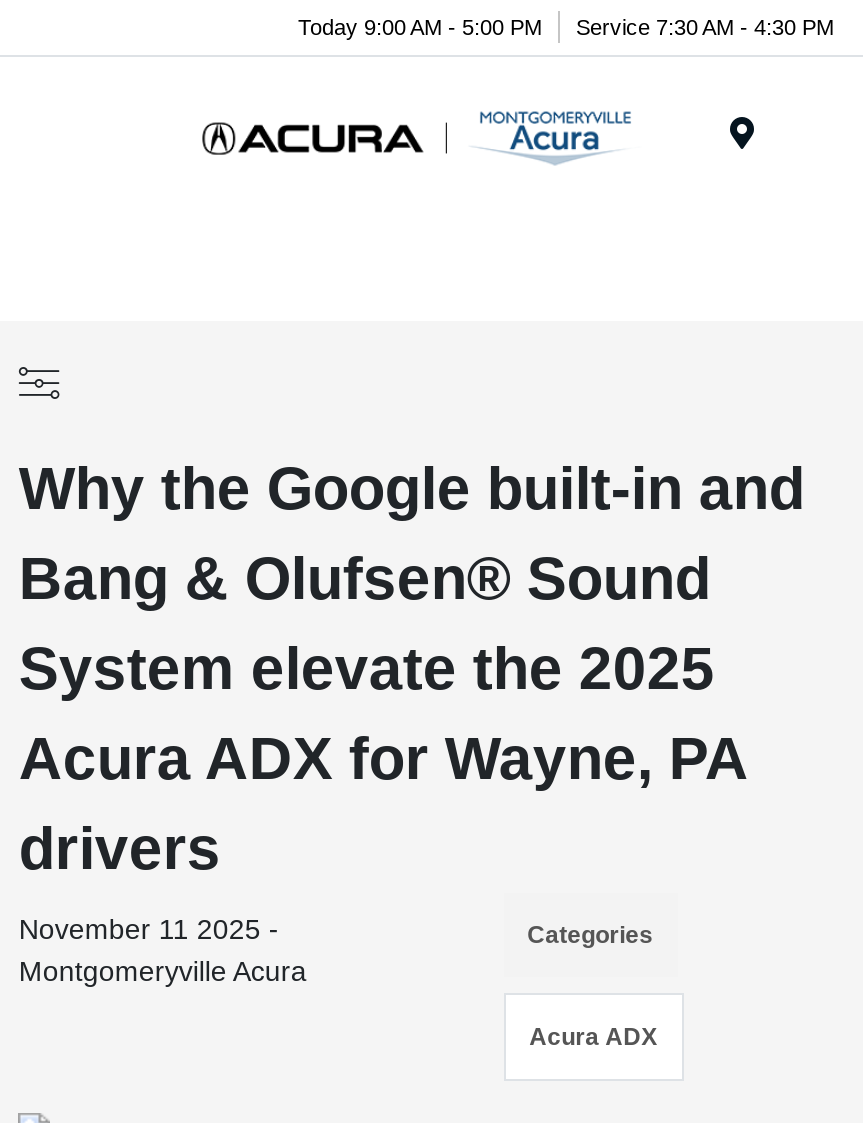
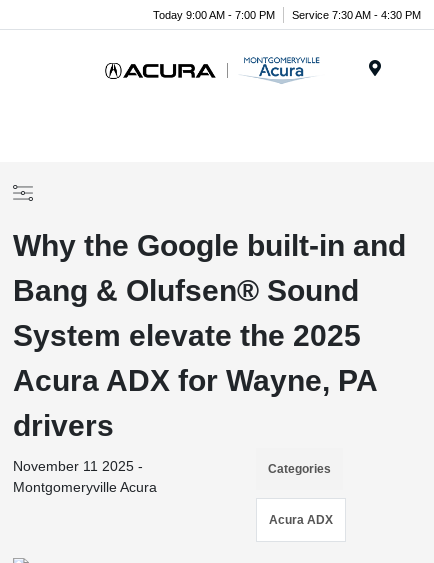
- Today 9:00 AM - 5:00 PM Service 7:30 AM - 4:30 PM
+ Today 9:00 AM - 7:00 PM Service 7:30 AM - 4:30 PM
